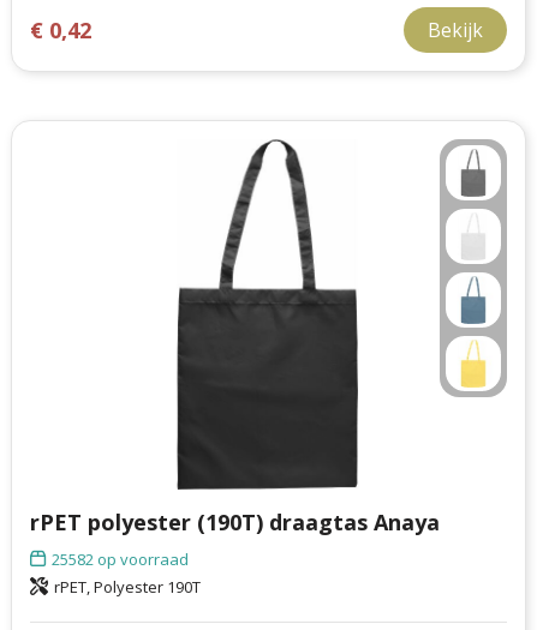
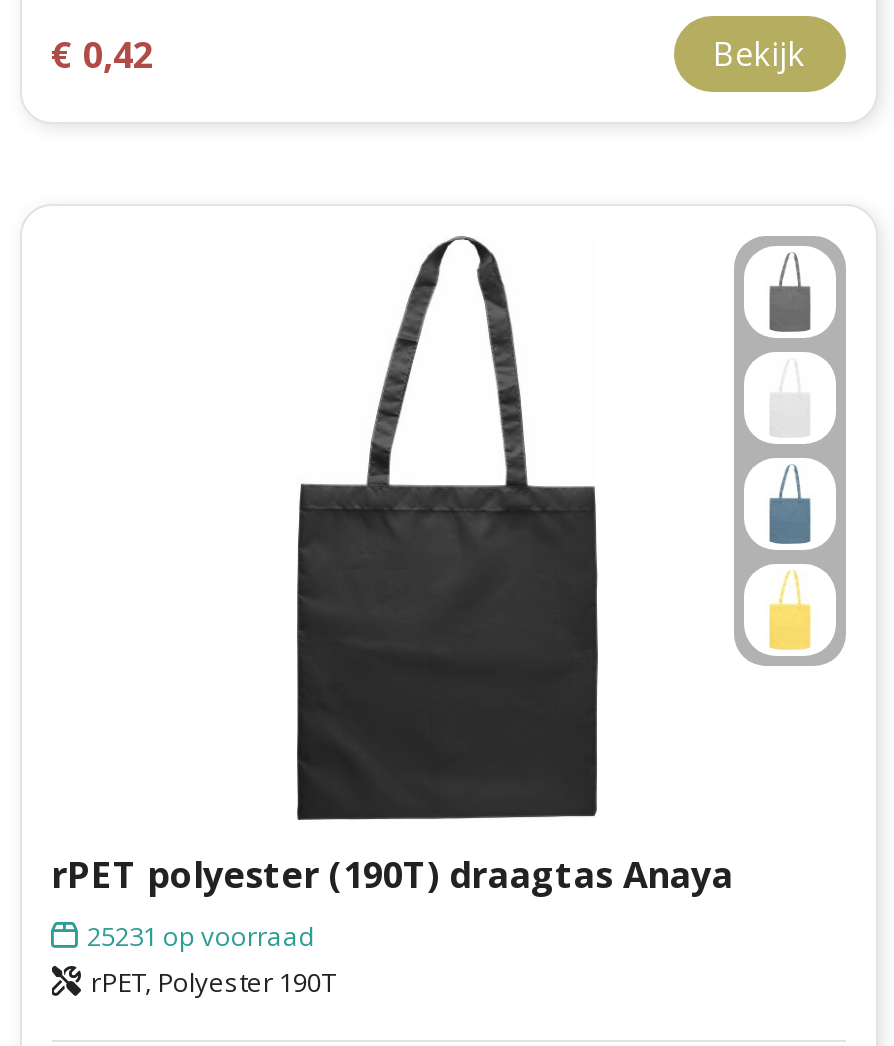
- 25582 op voorraad
+ 25231 op voorraad
